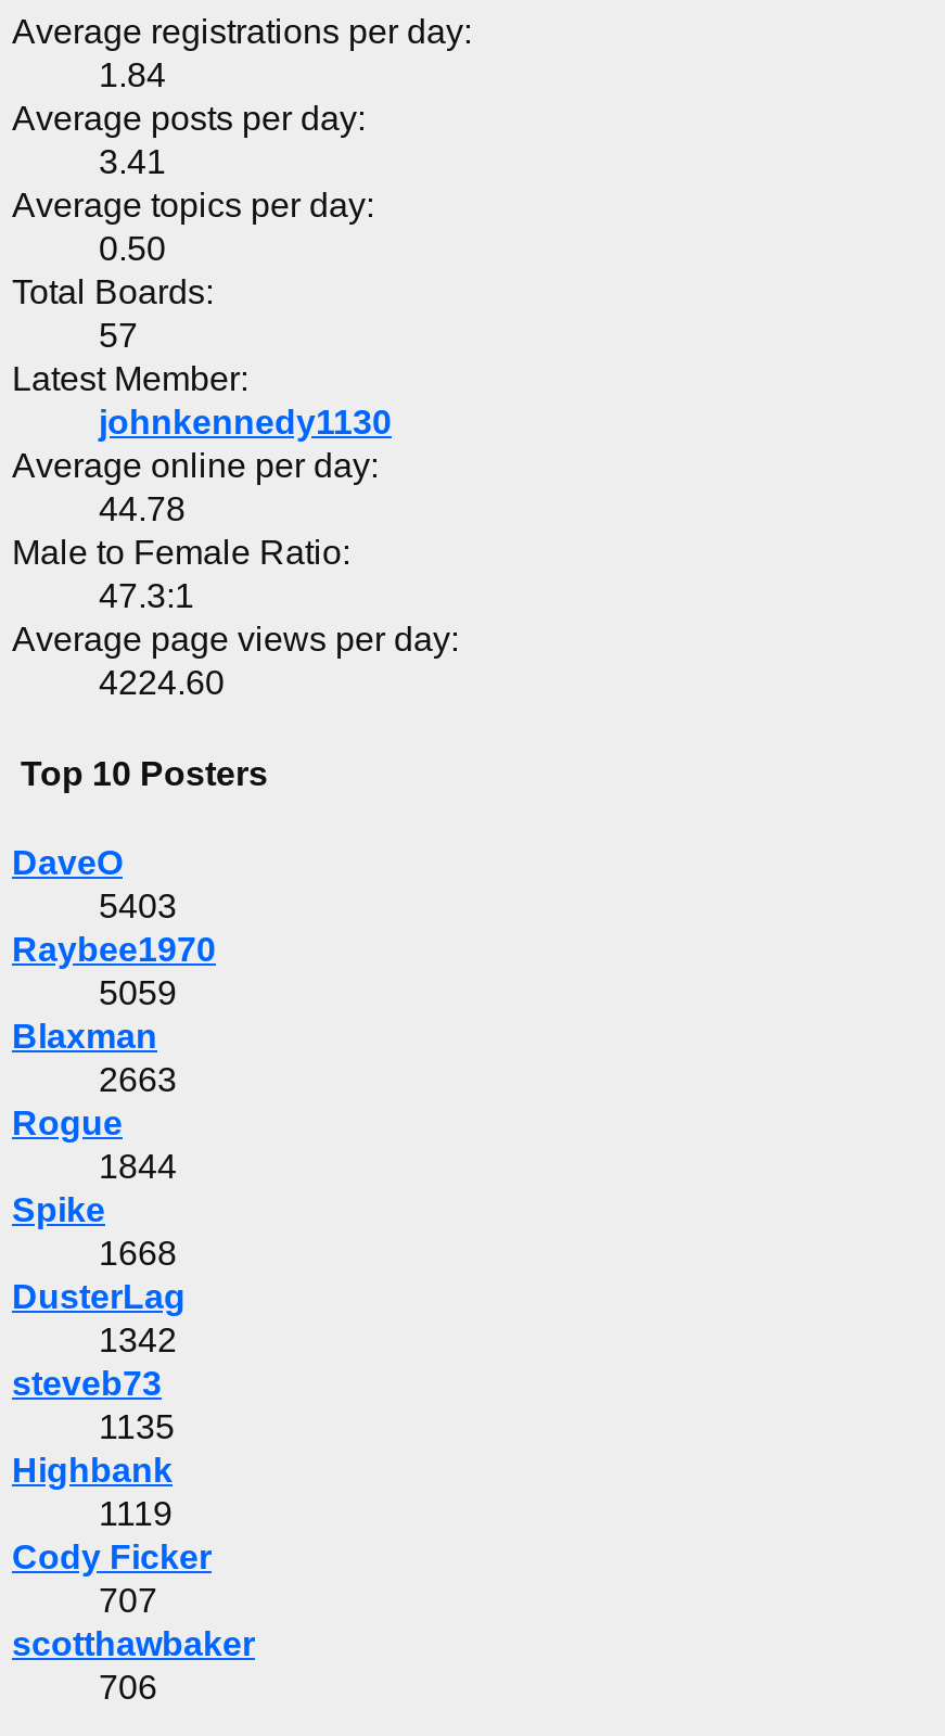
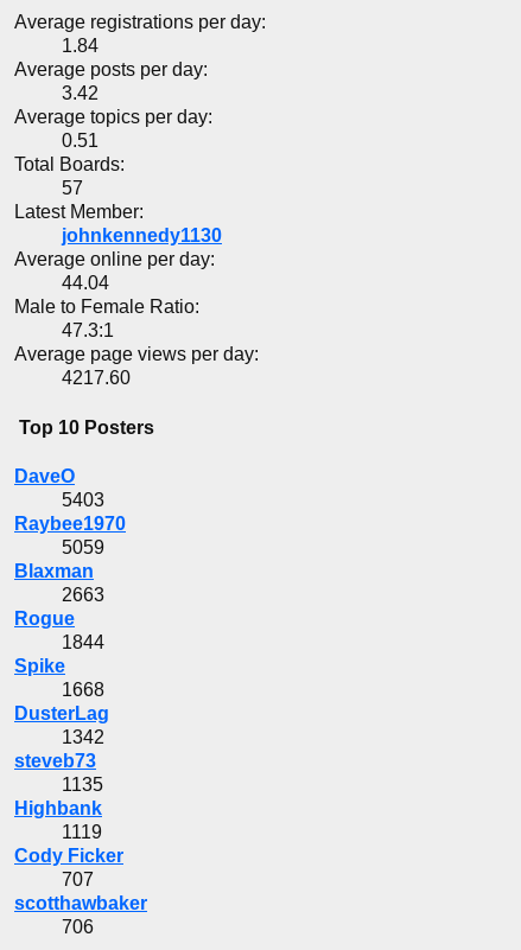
- 3.41
+ 3.42

- 0.50
+ 0.51

- 44.78
+ 44.04

- 4224.60
+ 4217.60
